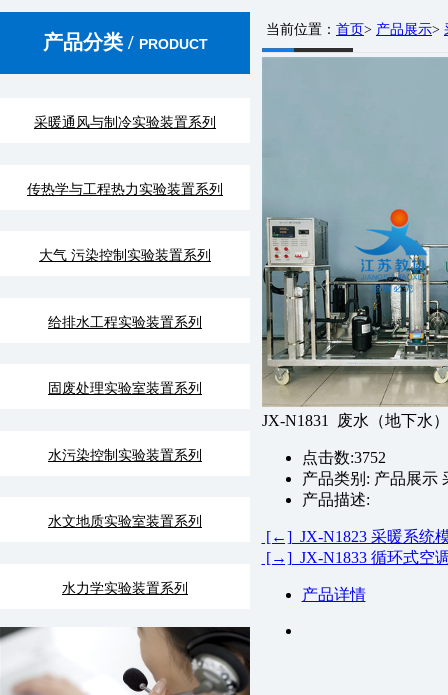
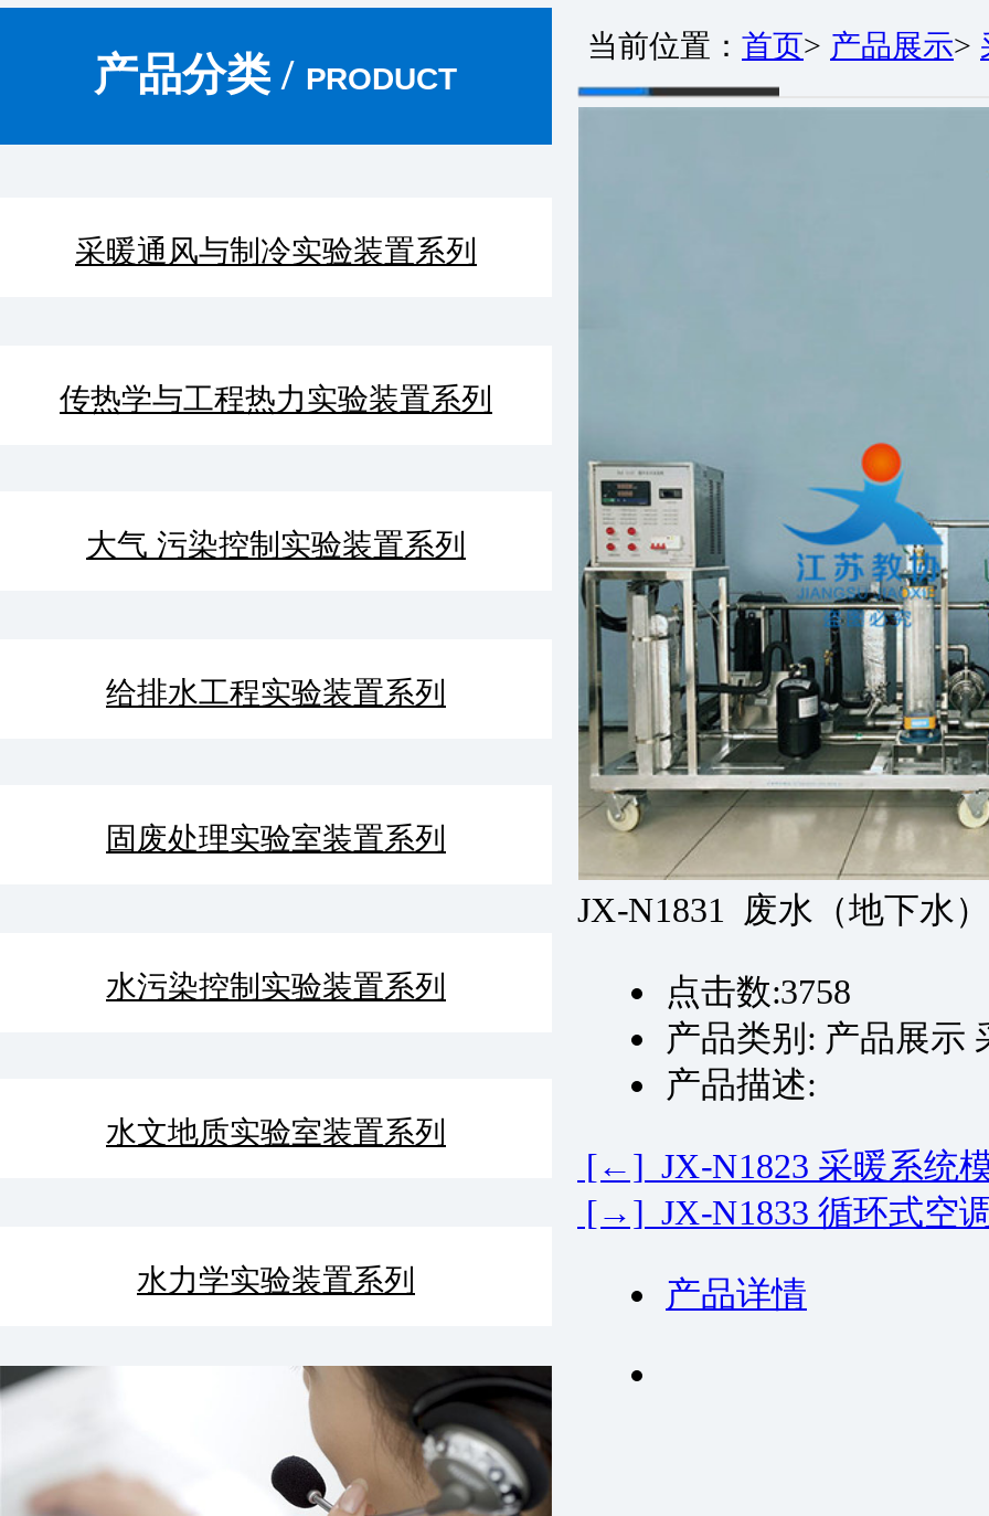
- 点击数:3752
+ 点击数:3758
